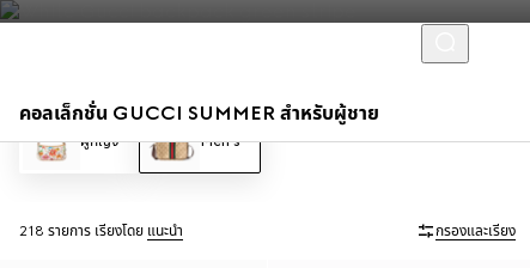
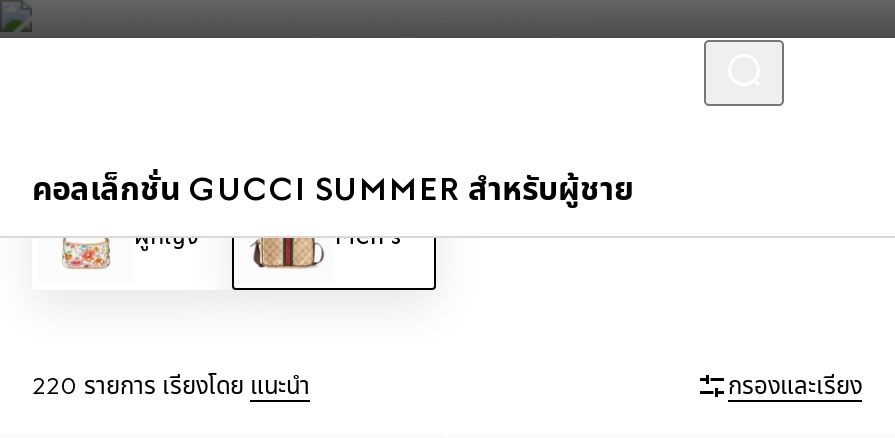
- 218 รายการ เรียงโดย แนะนำ
+ 220 รายการ เรียงโดย แนะนำ
